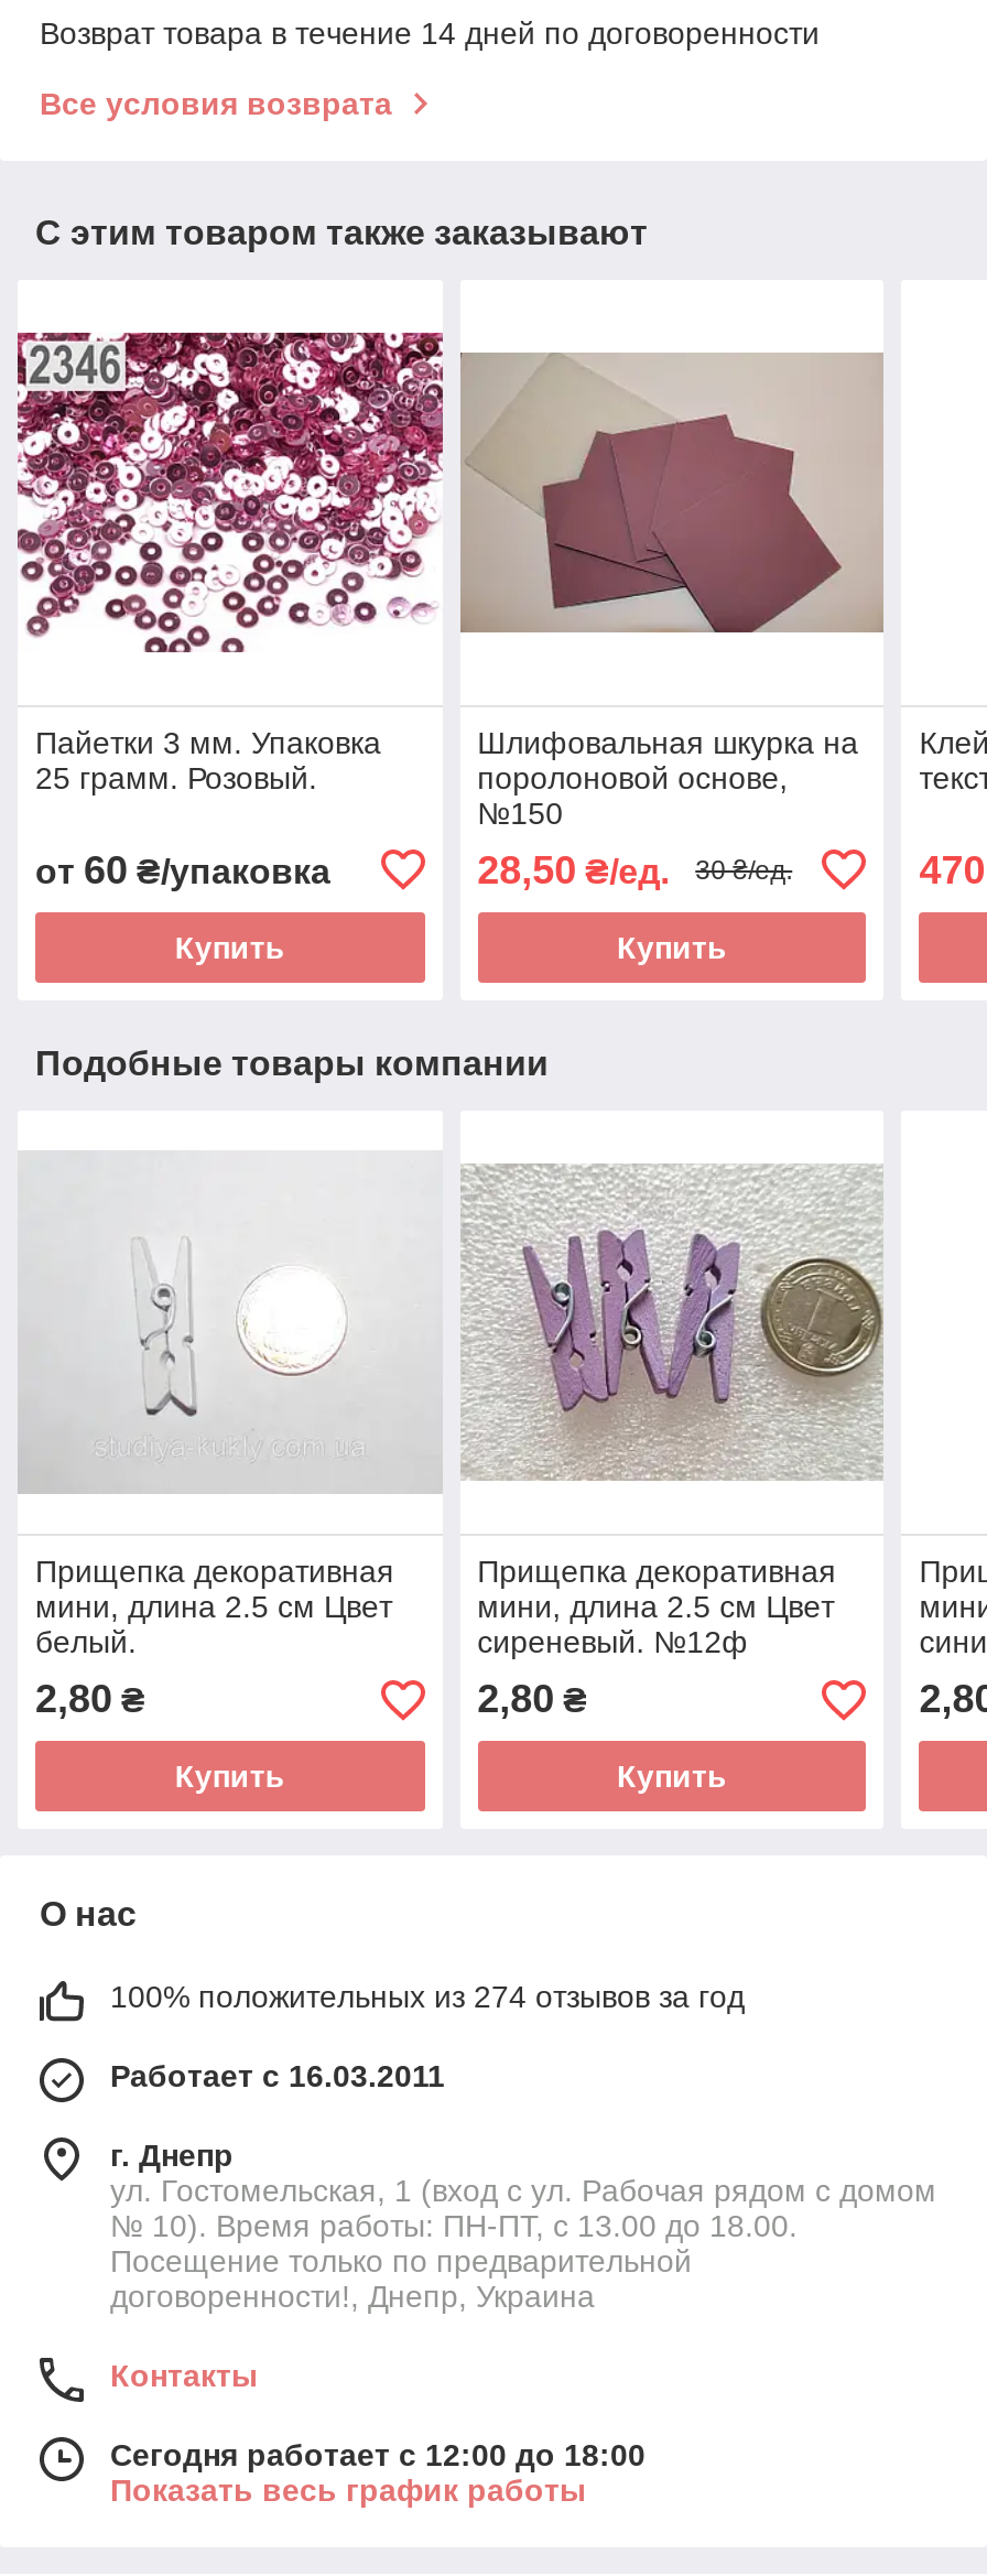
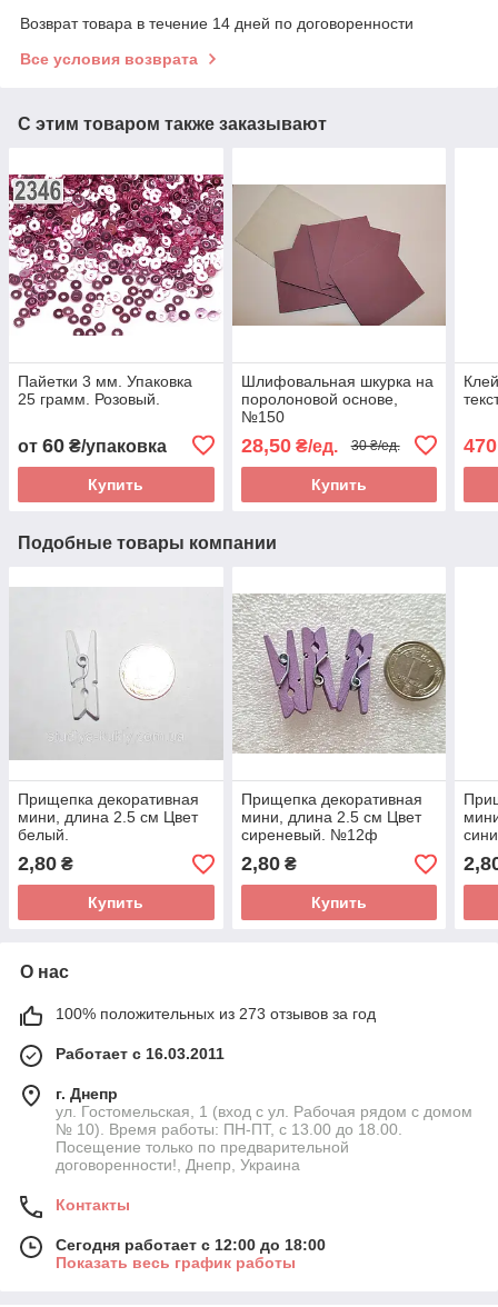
- 100% положительных из 274 отзывов за год
+ 100% положительных из 273 отзывов за год
